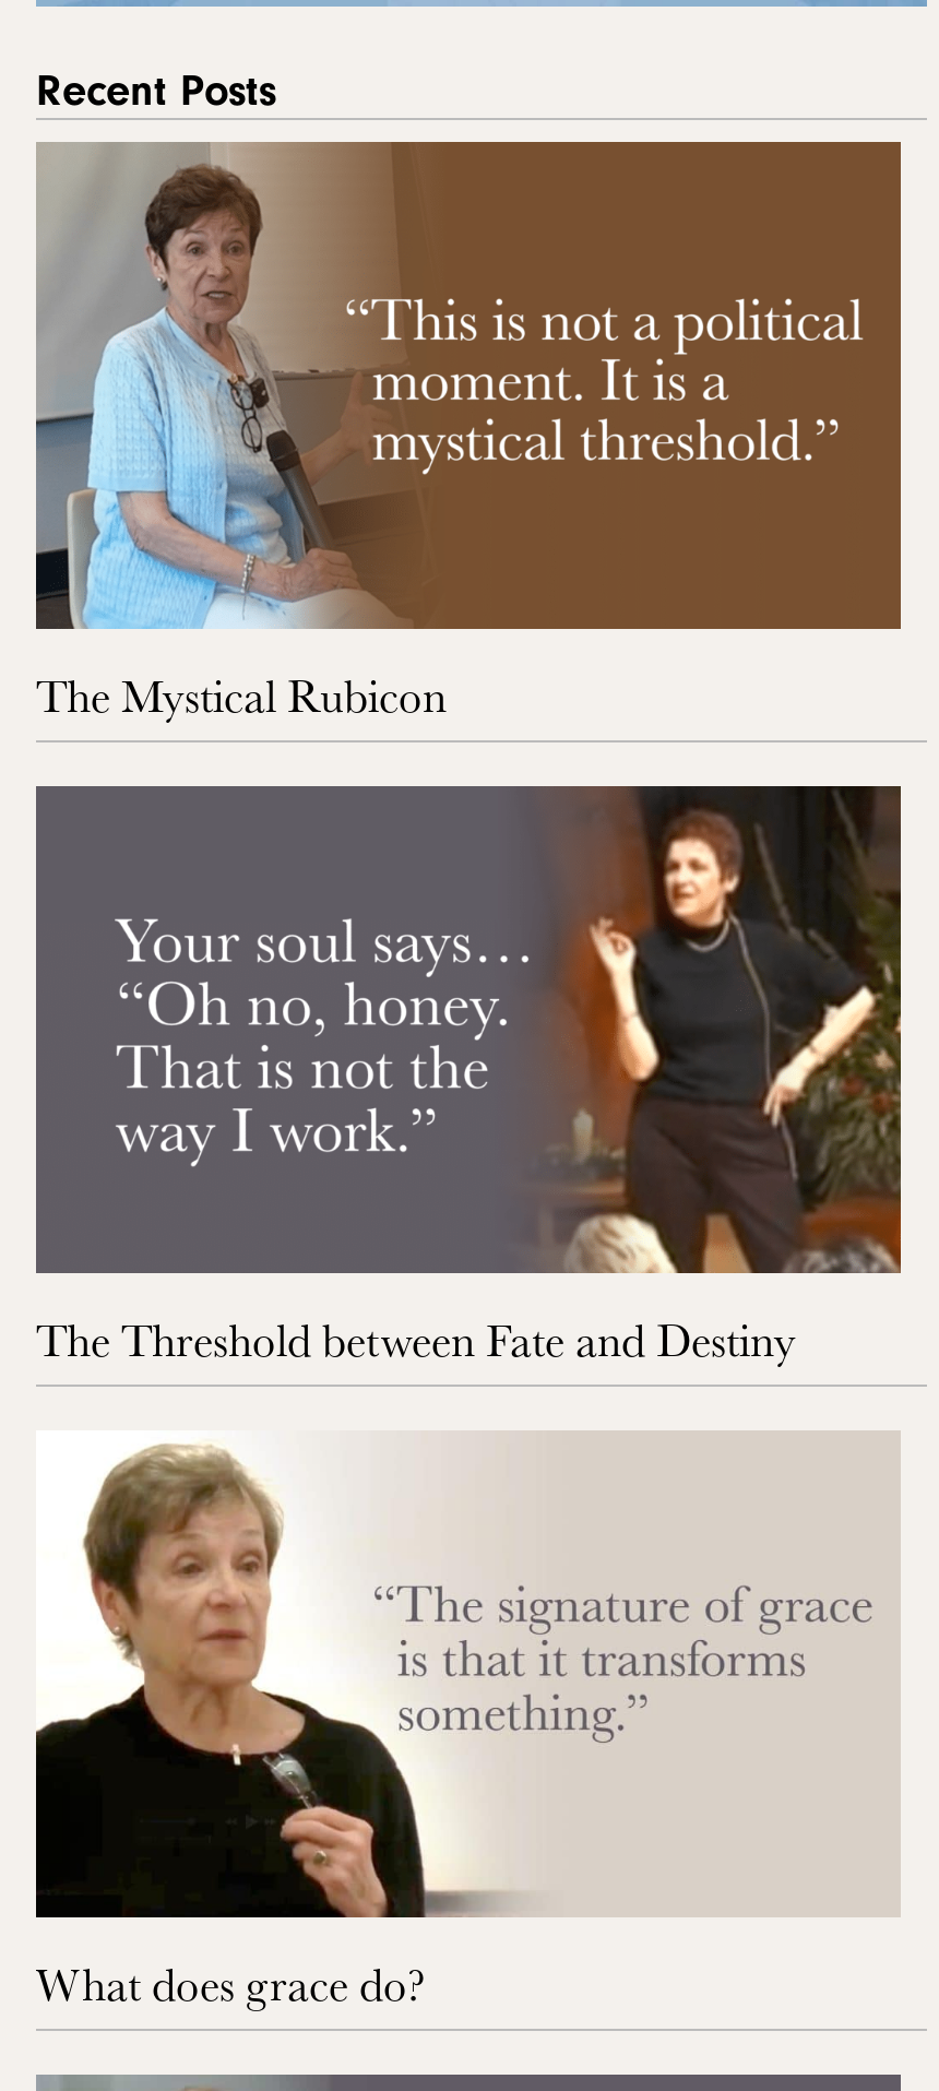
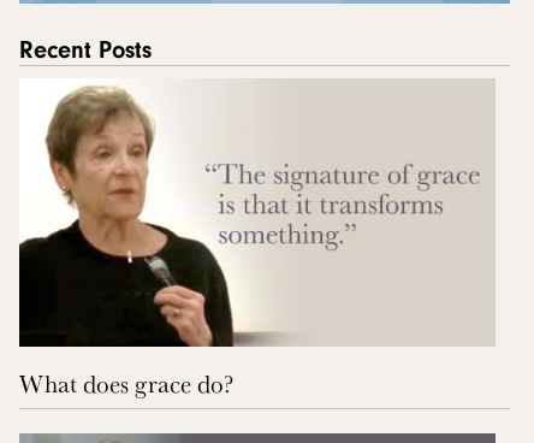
- [image]
- The Mystical Rubicon

- [image]
- The Threshold between Fate and Destiny
